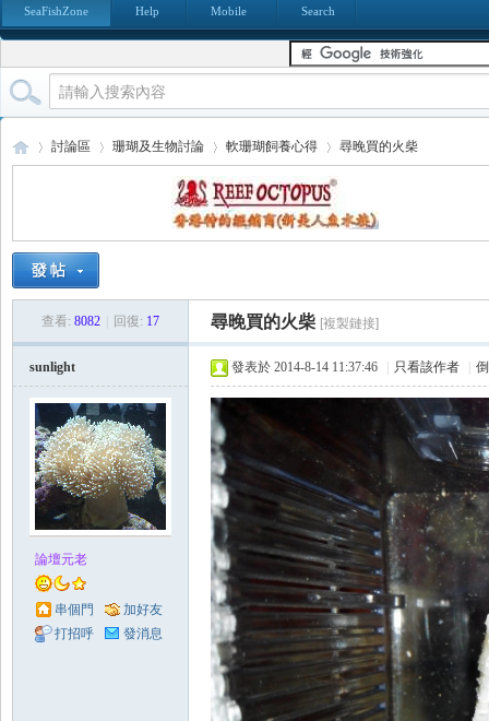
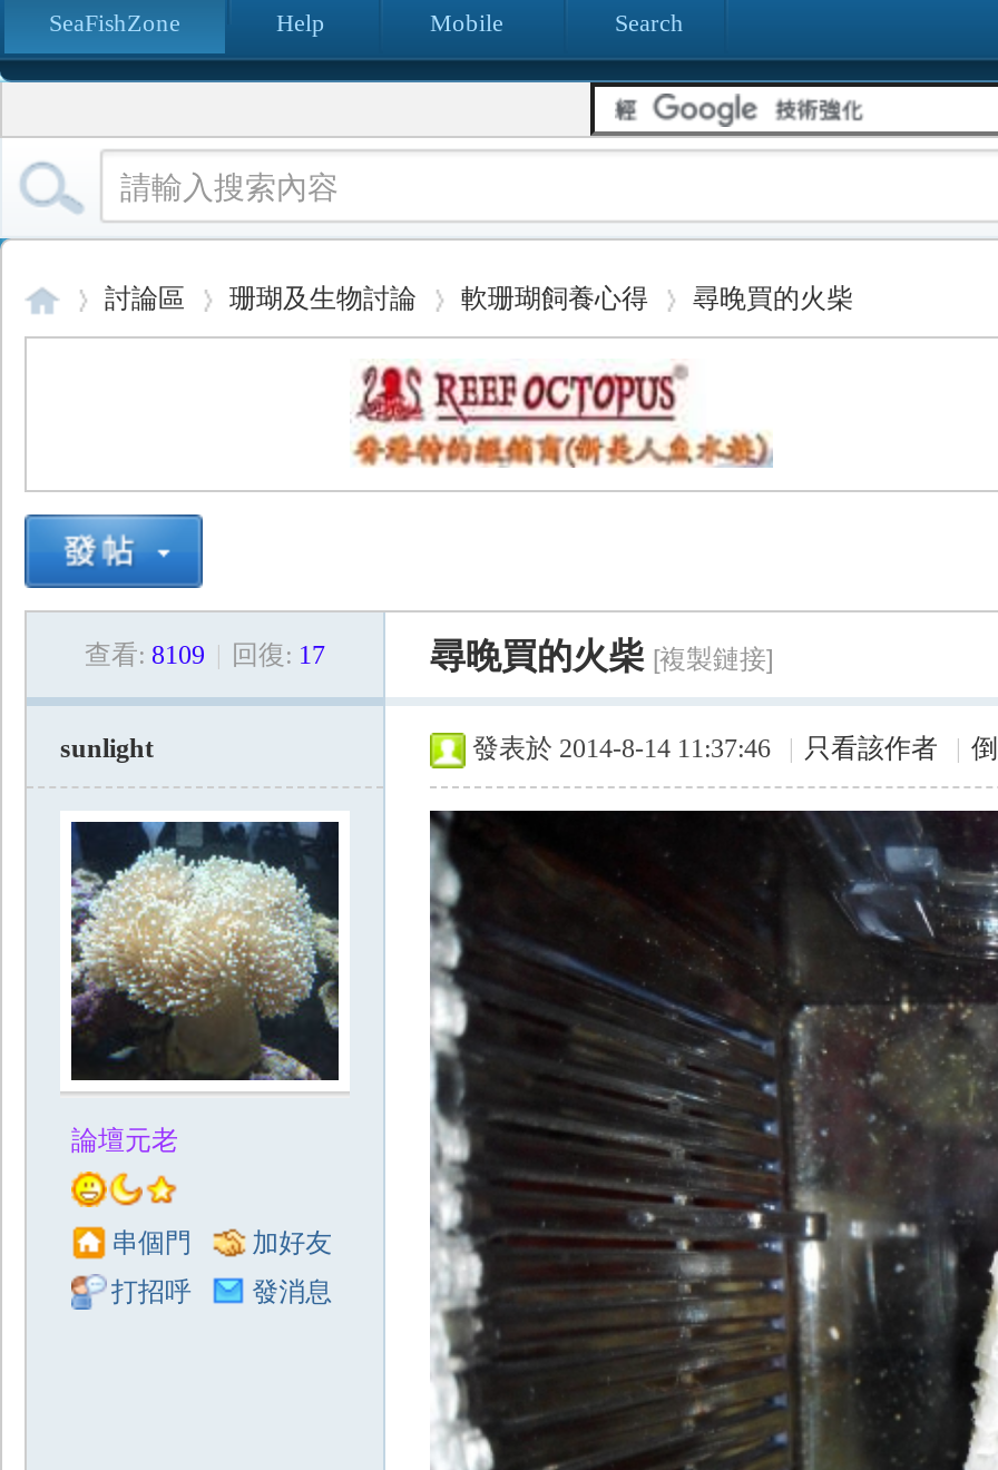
- 查看: 8082 回復: 17
+ 查看: 8109 回復: 17
